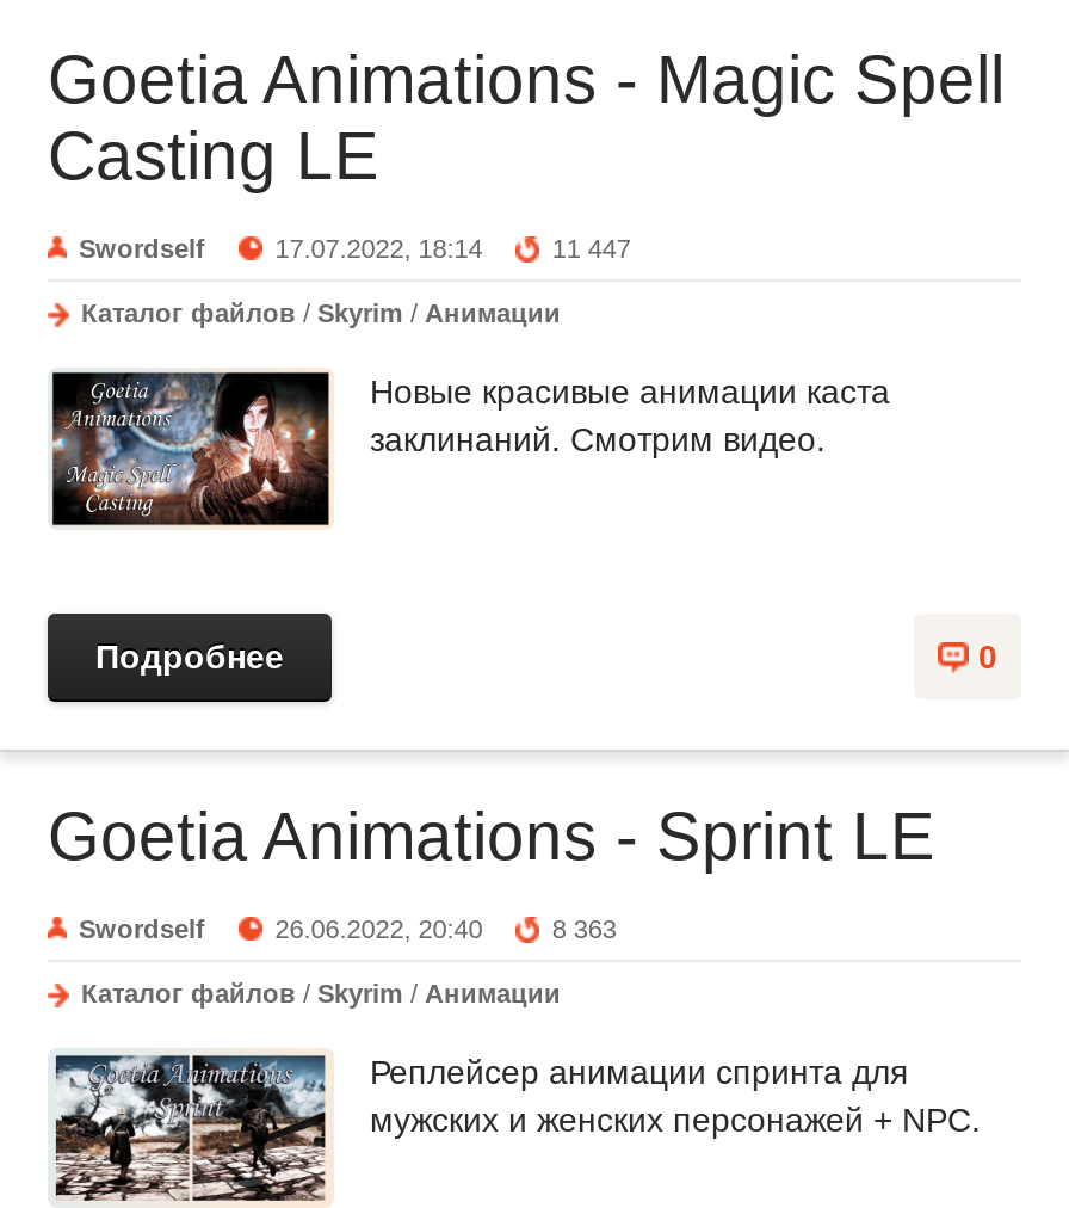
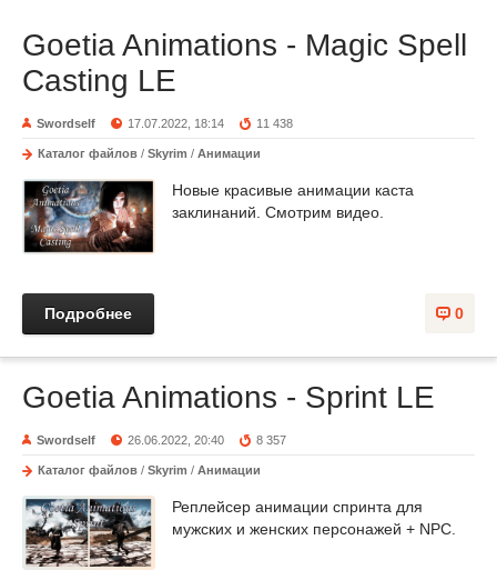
- 11 447
+ 11 438

- 8 363
+ 8 357
